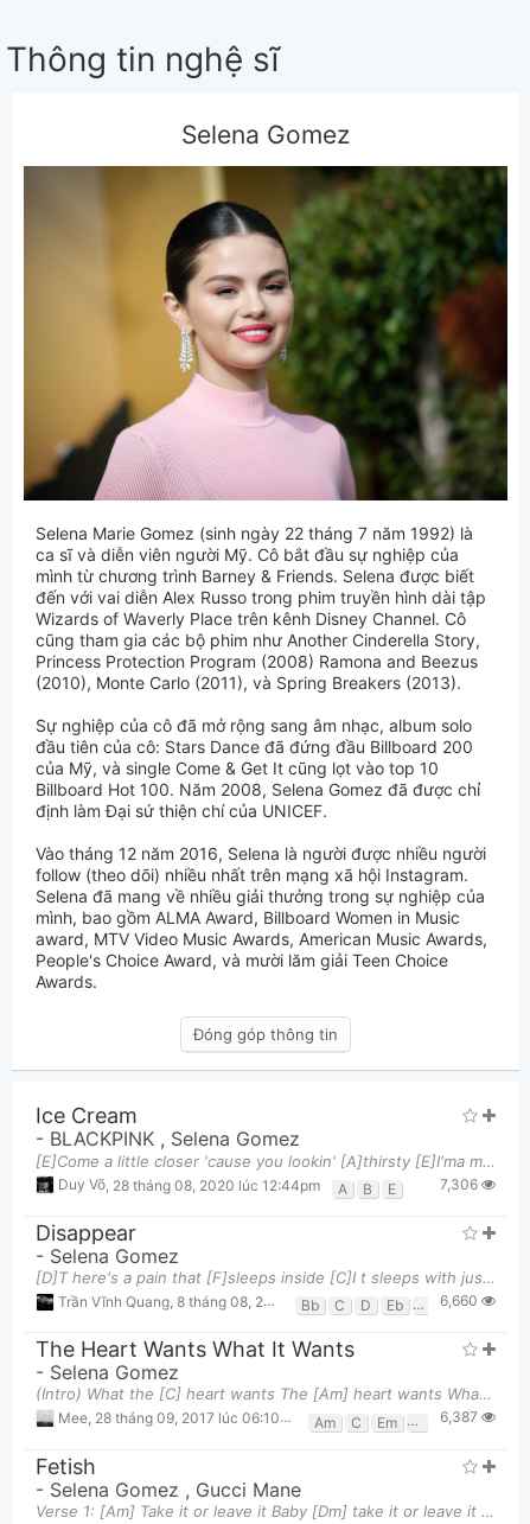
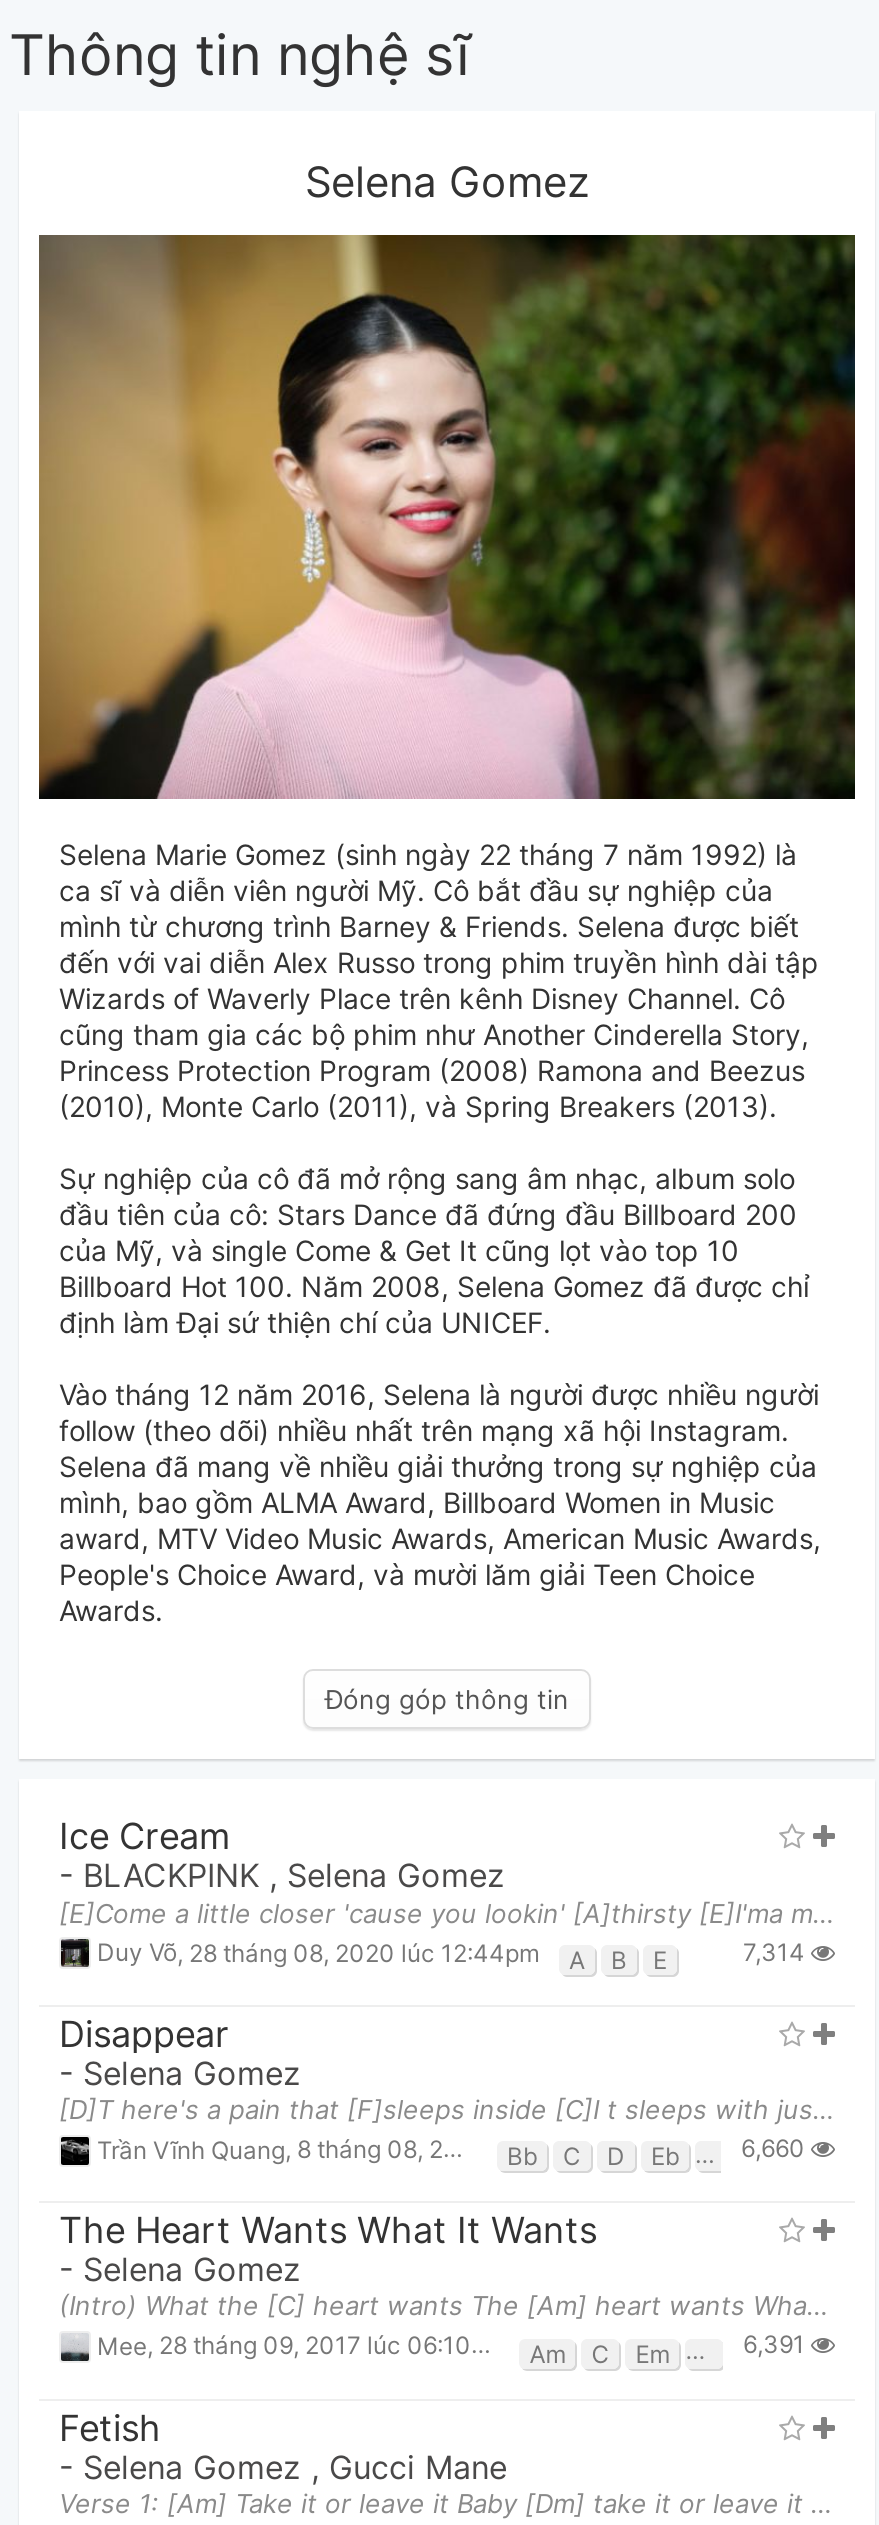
- 7,306
+ 7,314

- 6,387
+ 6,391
